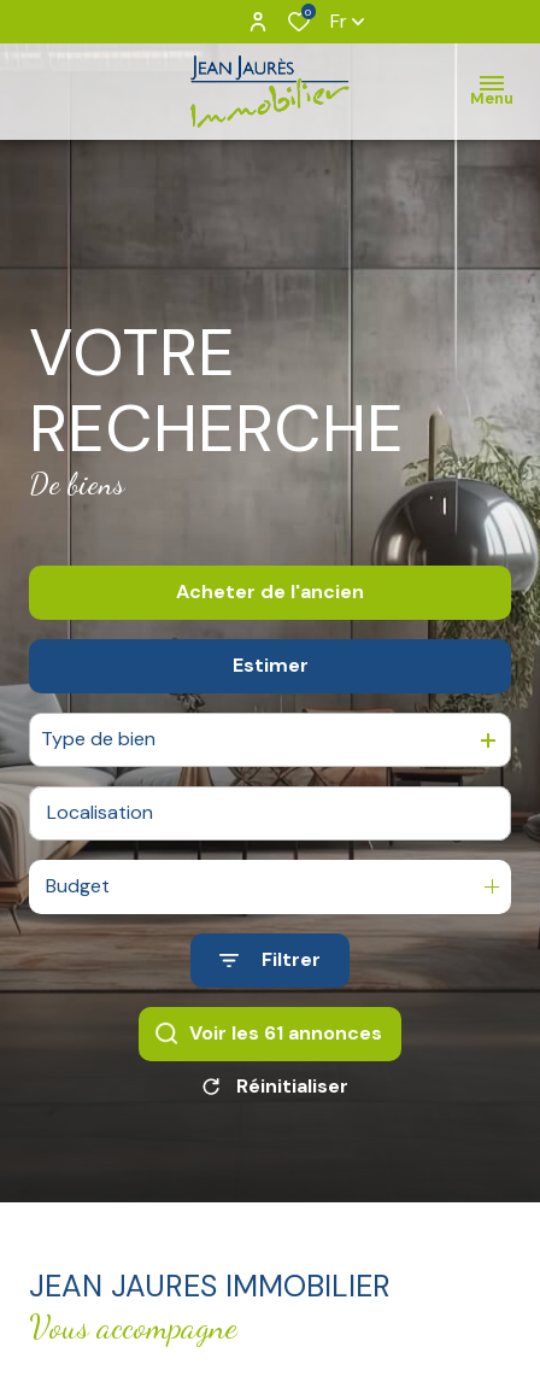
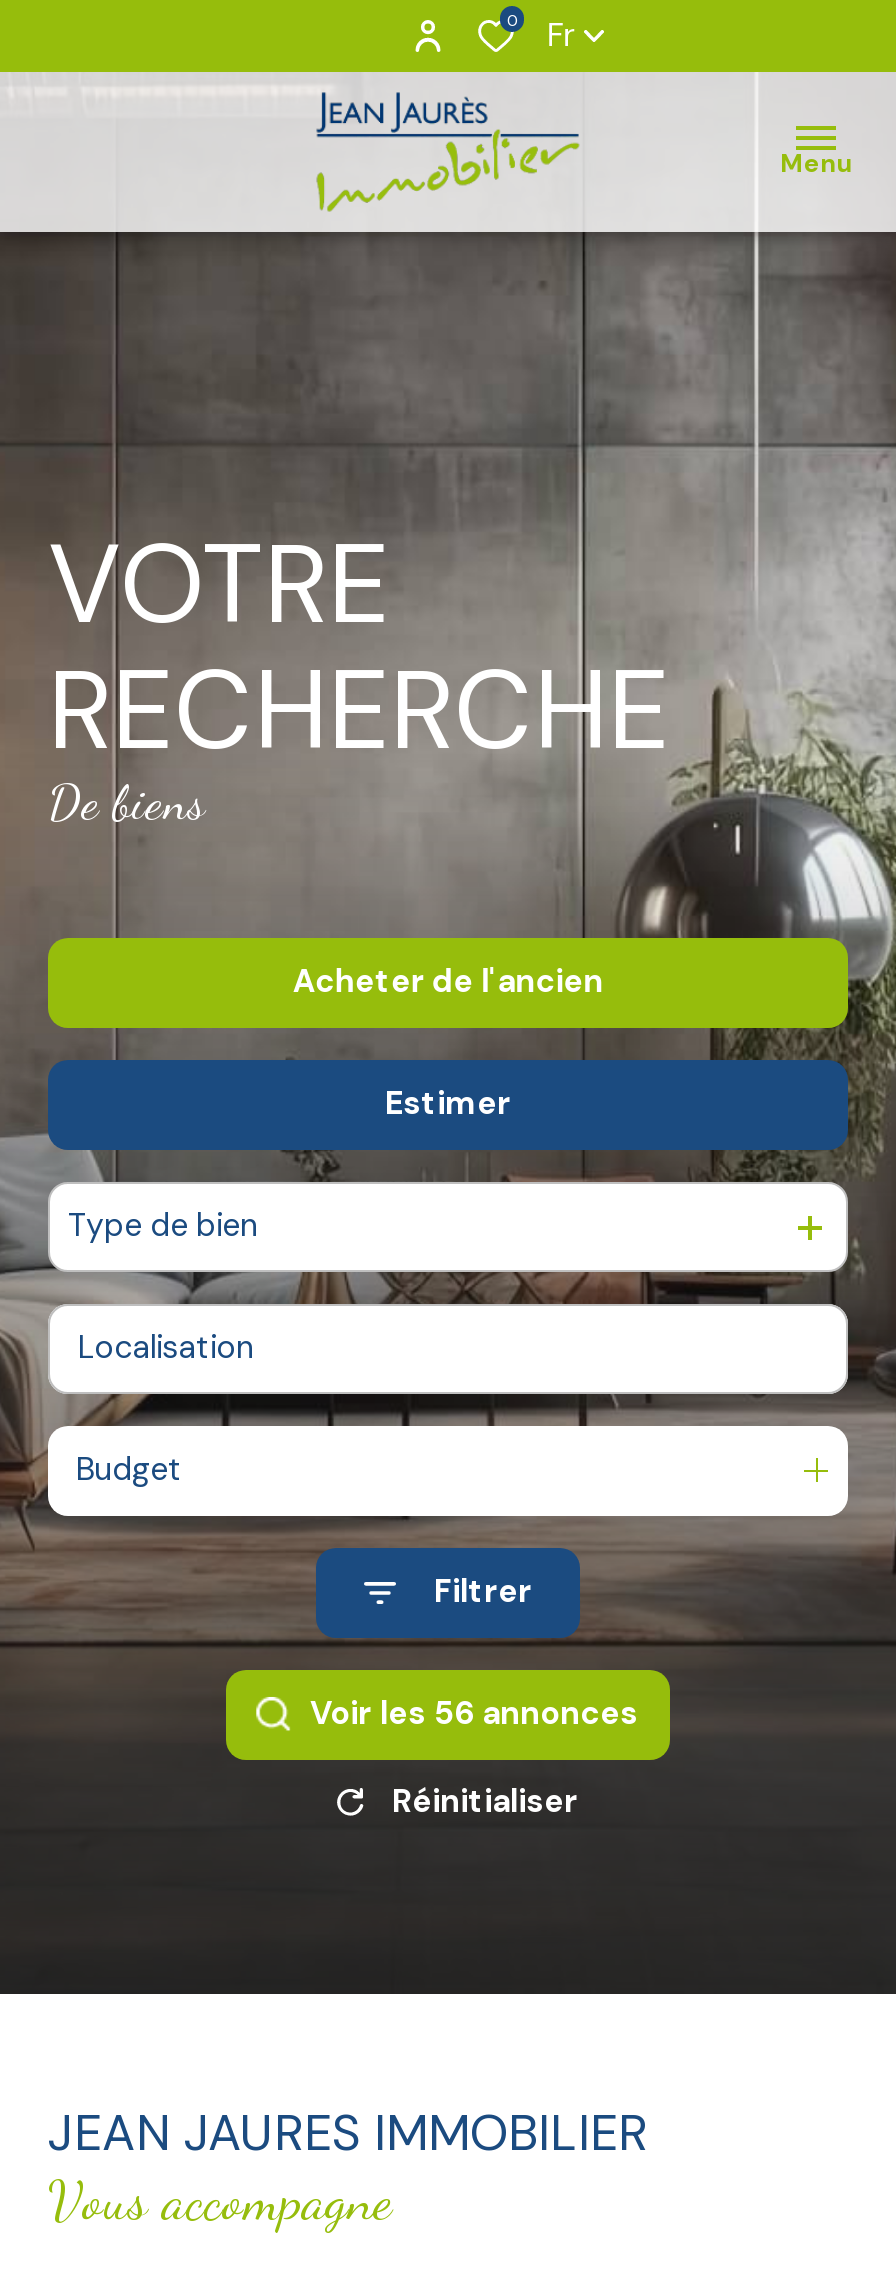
- Voir les 61 annonces
+ Voir les 56 annonces
